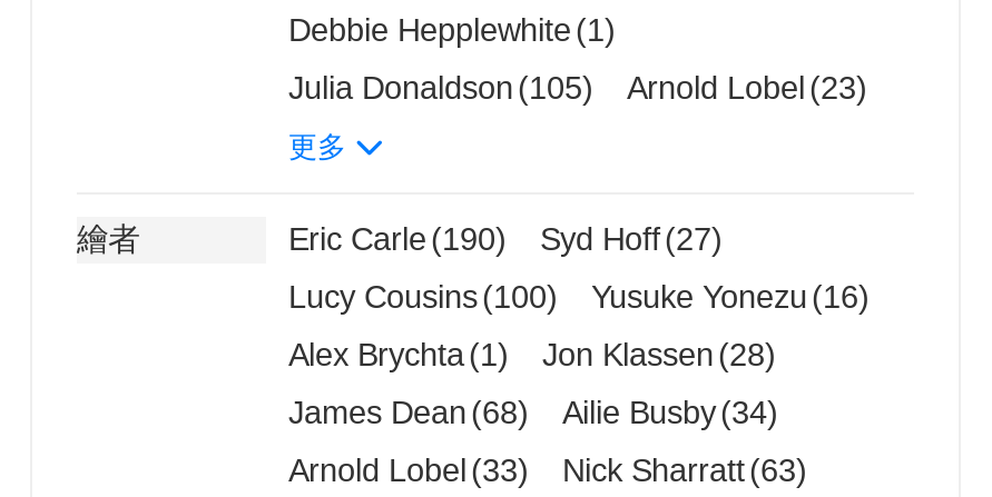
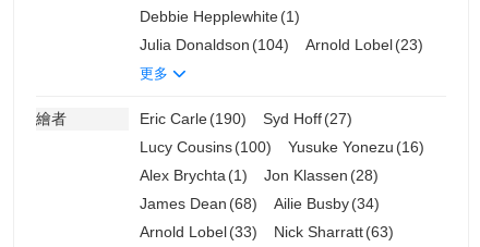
- Julia Donaldson (105)
+ Julia Donaldson (104)
